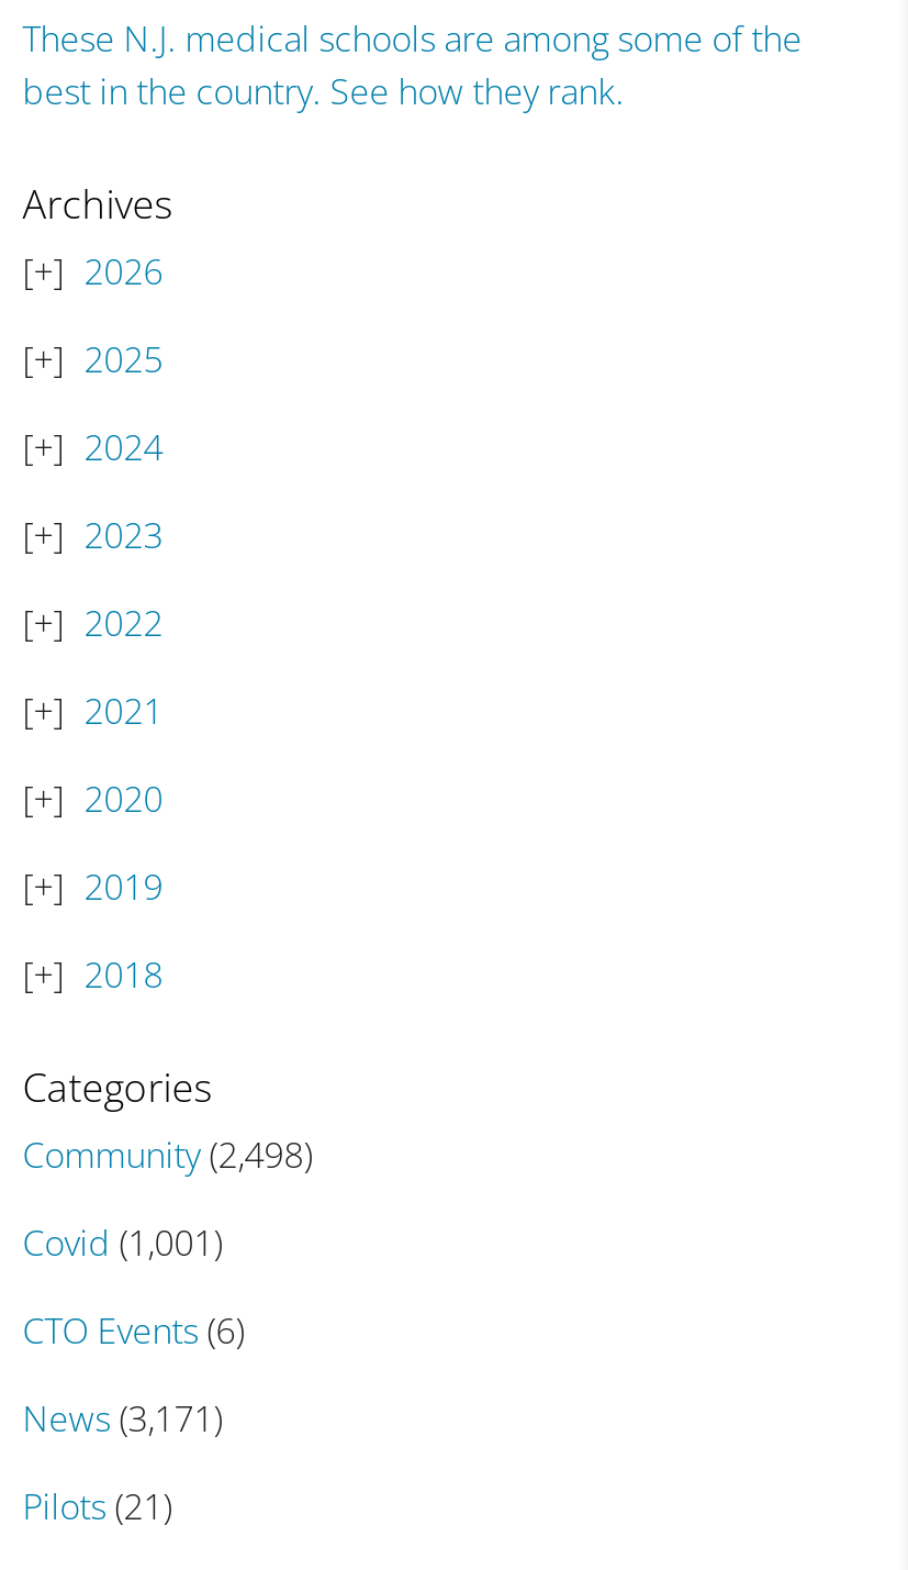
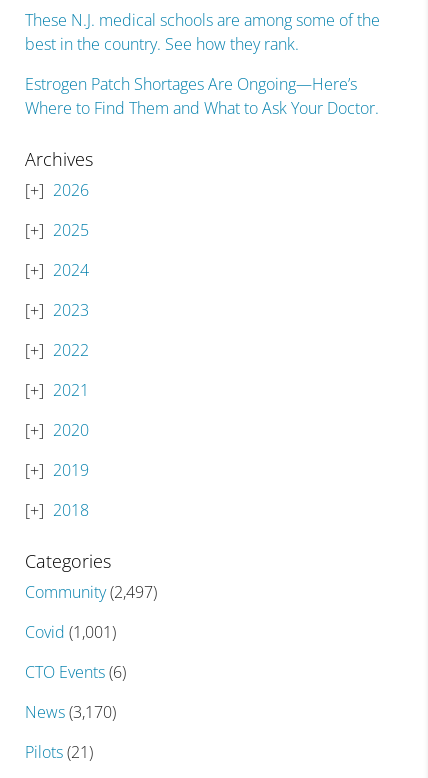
+ Estrogen Patch Shortages Are Ongoing—Here’s
+ Where to Find Them and What to Ask Your Doctor.

- Community (2,498)
+ Community (2,497)

- News (3,171)
+ News (3,170)
